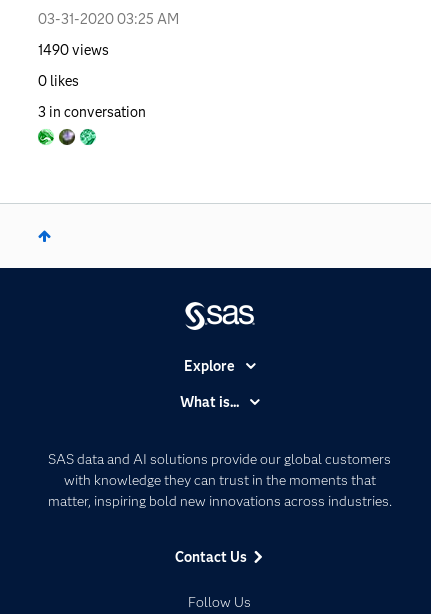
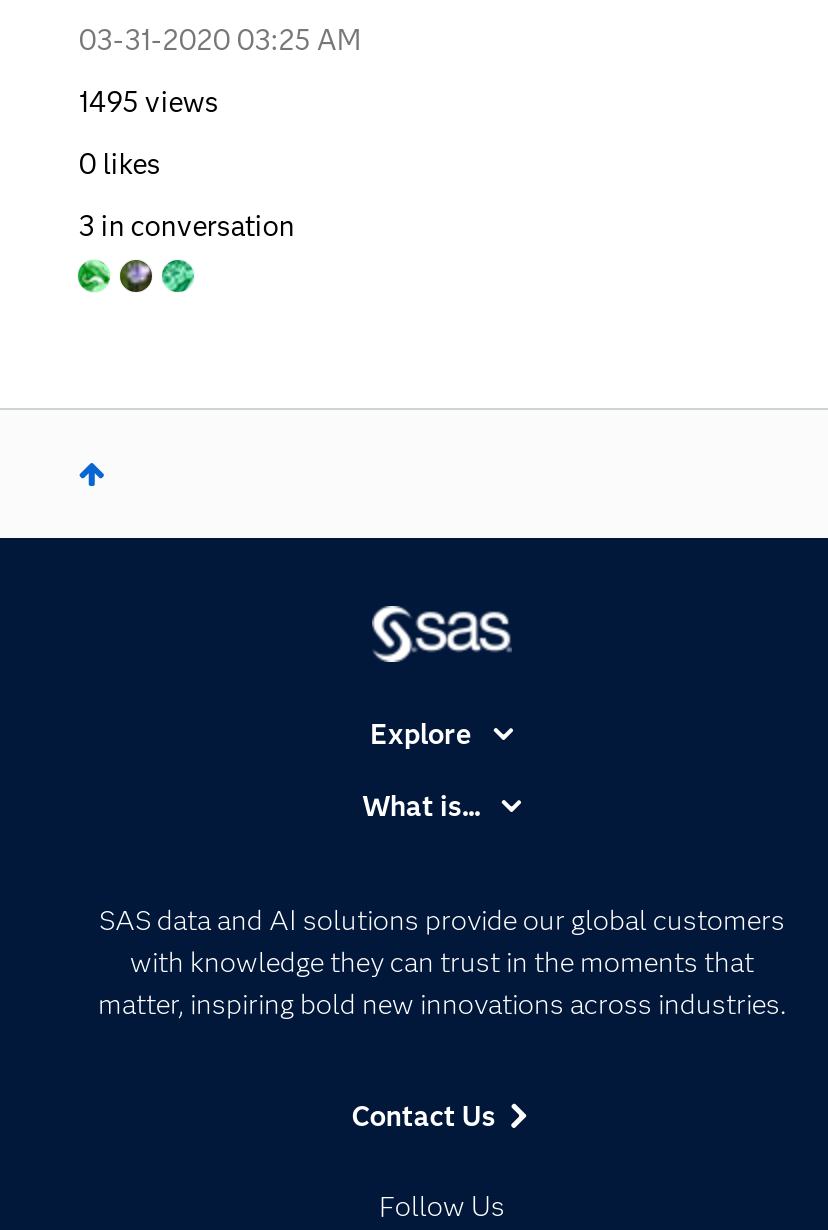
- 1490 views
+ 1495 views
